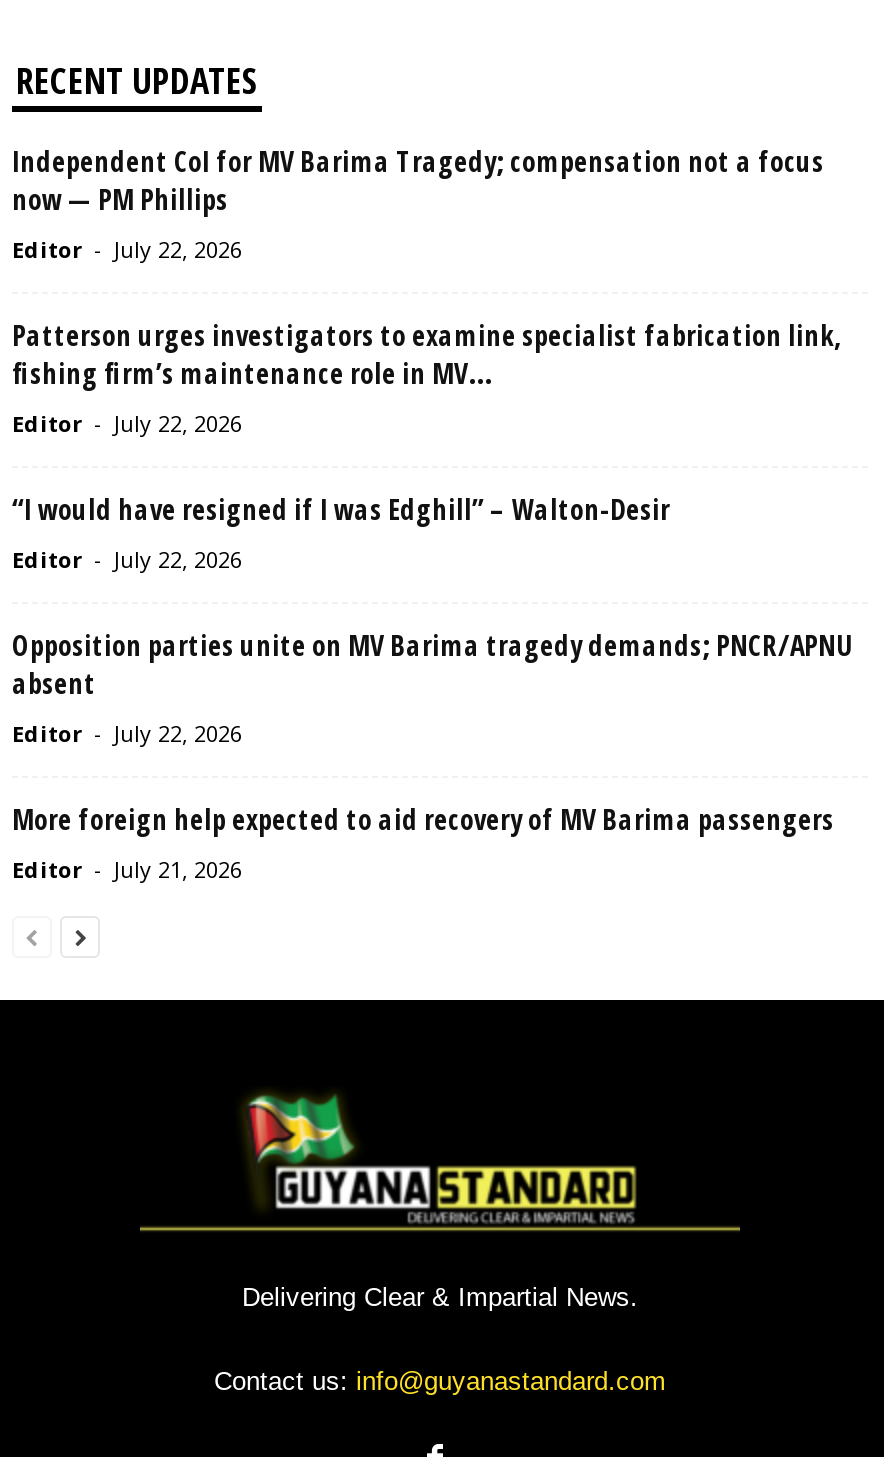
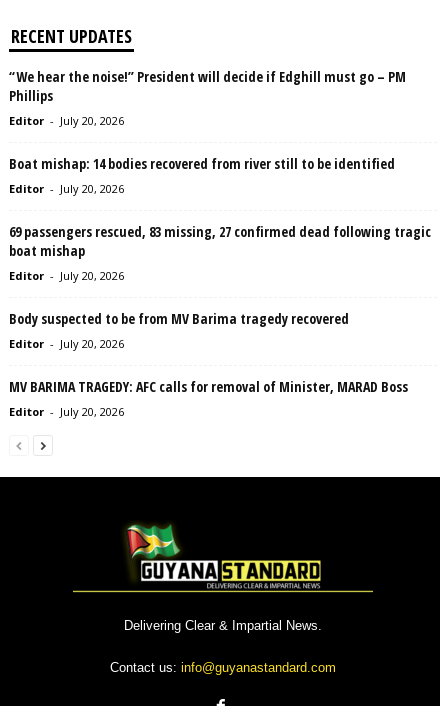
- Independent CoI for MV Barima Tragedy; compensation not a focus
- now — PM Phillips
- Editor - July 22, 2026
+ “We hear the noise!” President will decide if Edghill must go – PM
+ Phillips
+ Editor - July 20, 2026

- Patterson urges investigators to examine specialist fabrication link,
- fishing firm’s maintenance role in MV...
- Editor - July 22, 2026
+ Boat mishap: 14 bodies recovered from river still to be identified
+ Editor - July 20, 2026

- “I would have resigned if I was Edghill” – Walton-Desir
- Editor - July 22, 2026
+ 69 passengers rescued, 83 missing, 27 confirmed dead following tragic
+ boat mishap
+ Editor - July 20, 2026

- Opposition parties unite on MV Barima tragedy demands; PNCR/APNU
- absent
- Editor - July 22, 2026
+ Body suspected to be from MV Barima tragedy recovered
+ Editor - July 20, 2026

- More foreign help expected to aid recovery of MV Barima passengers
- Editor - July 21, 2026
+ MV BARIMA TRAGEDY: AFC calls for removal of Minister, MARAD Boss
+ Editor - July 20, 2026
